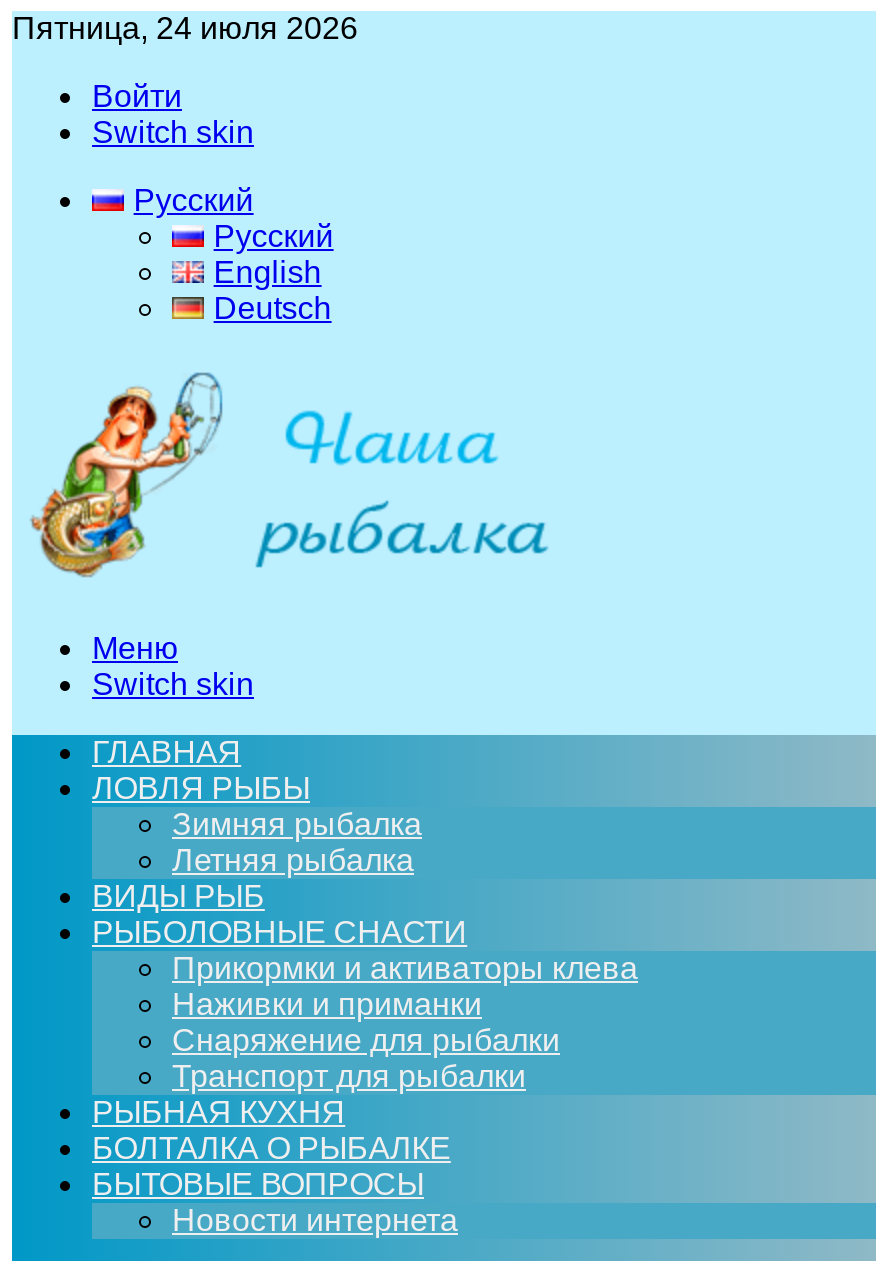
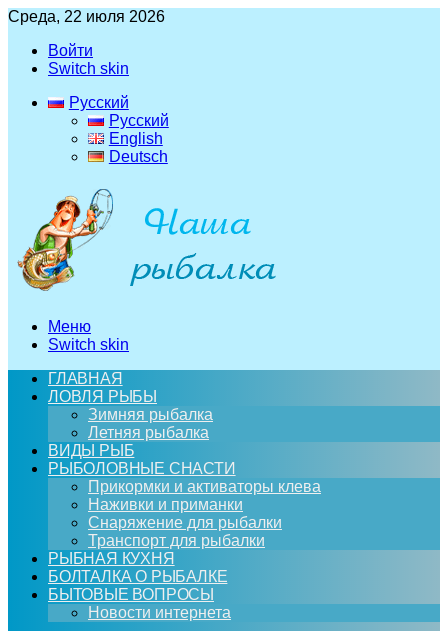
- Пятница, 24 июля 2026
+ Среда, 22 июля 2026
